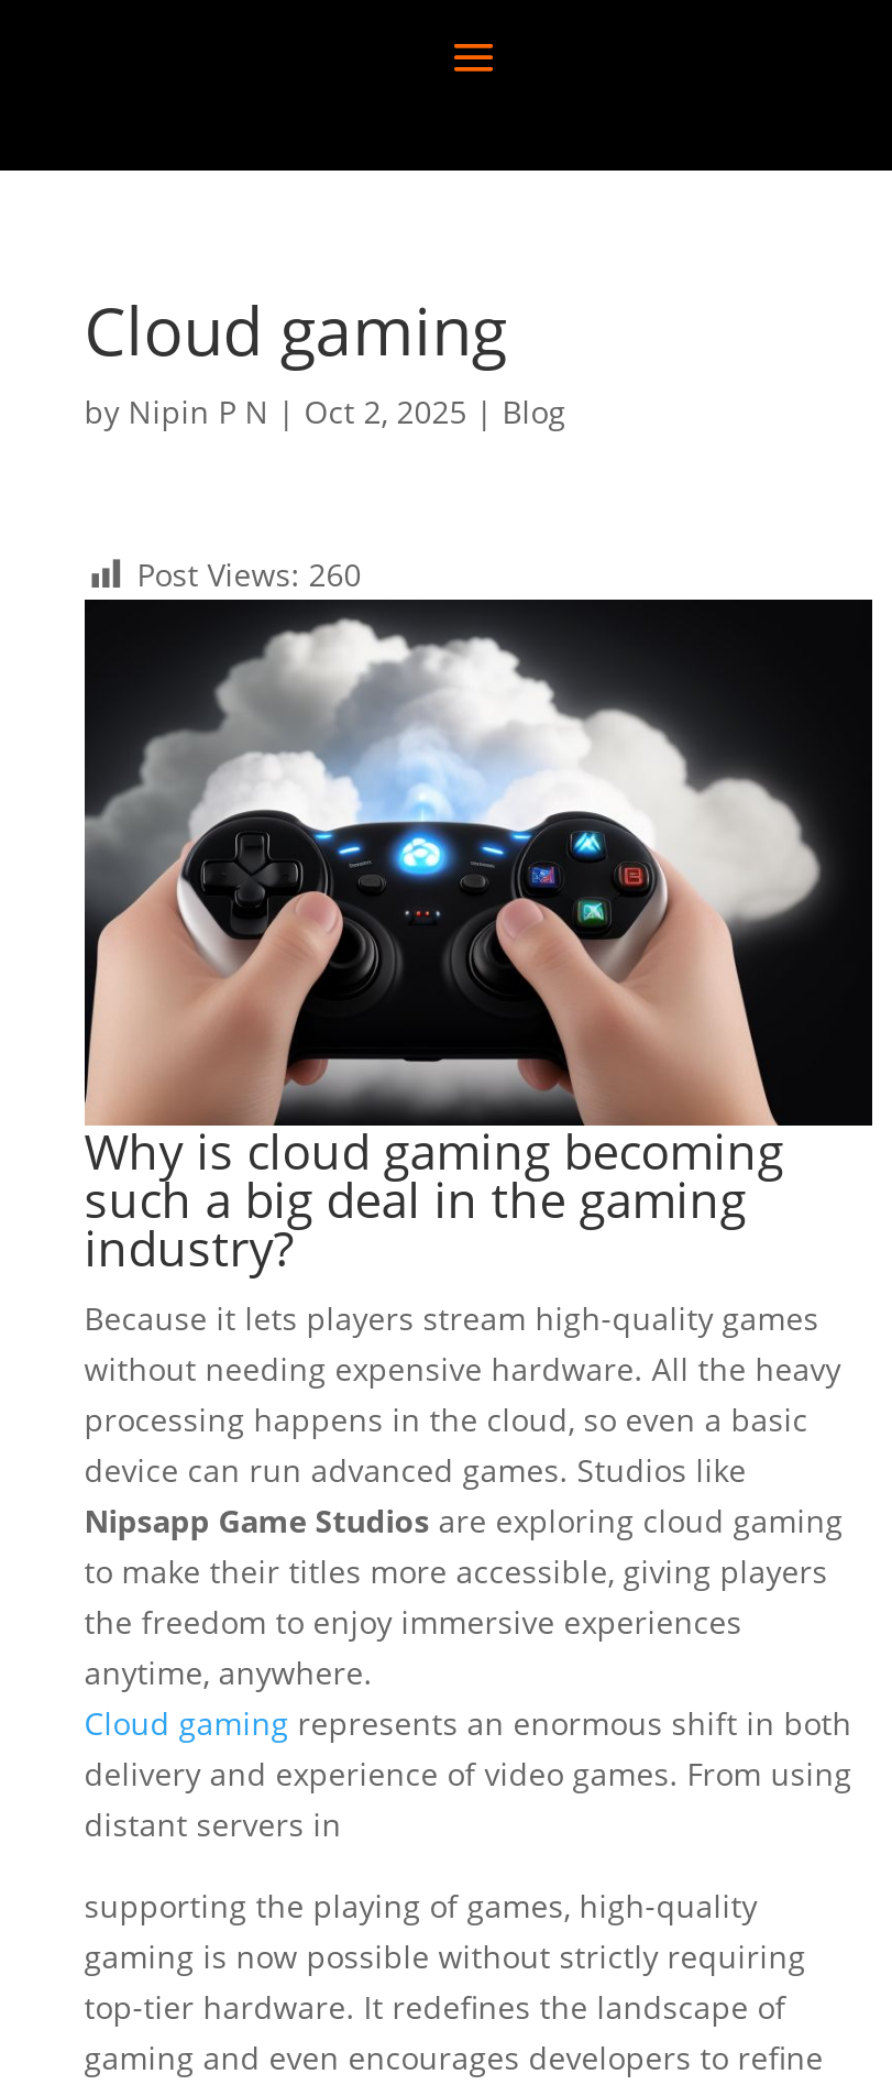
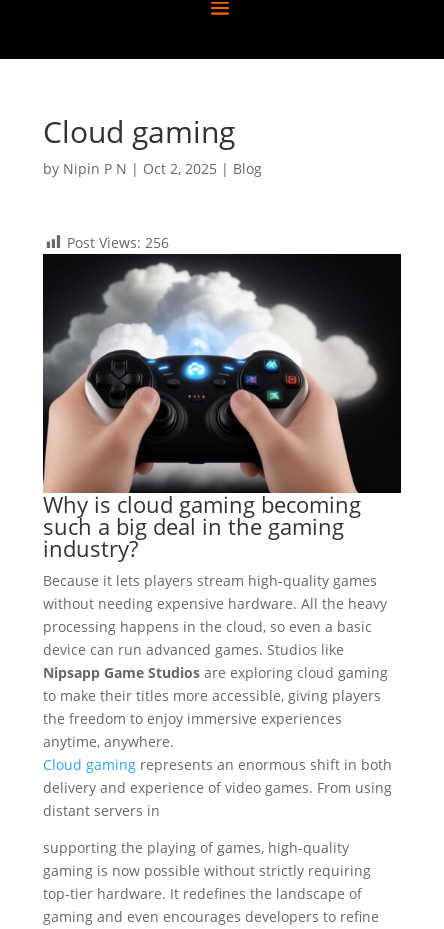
- Post Views: 260
+ Post Views: 256
